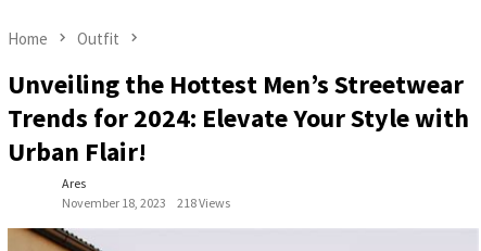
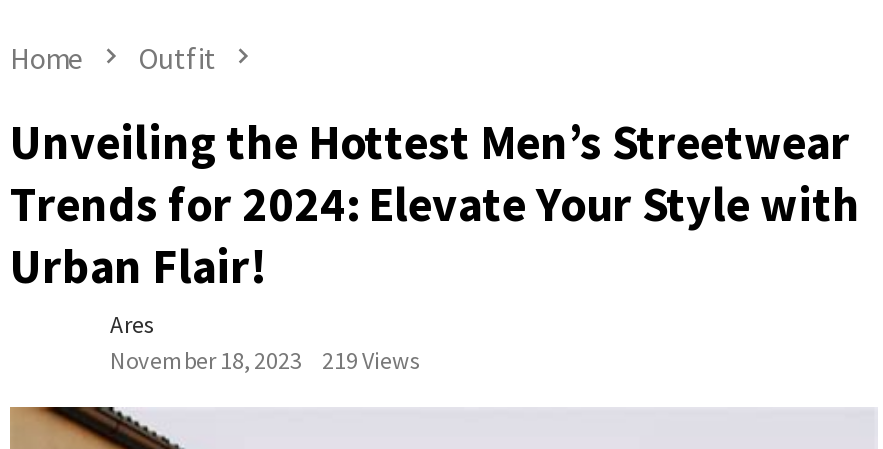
- November 18, 2023 218 Views
+ November 18, 2023 219 Views
